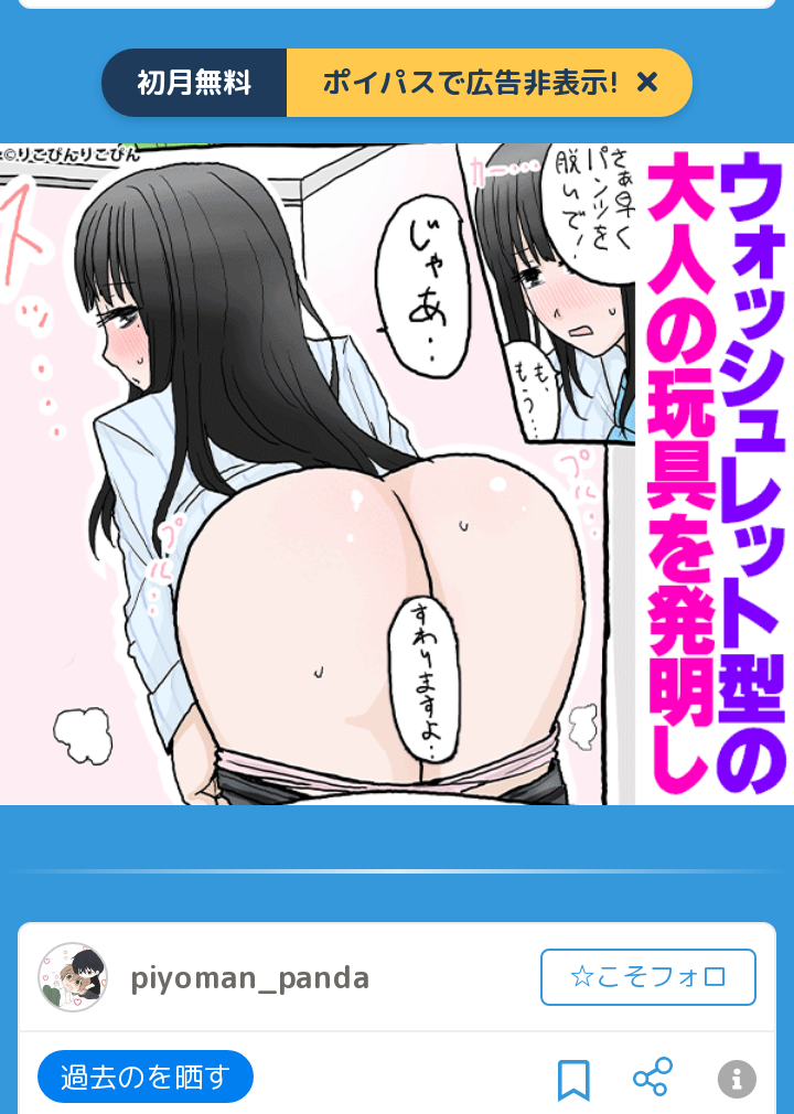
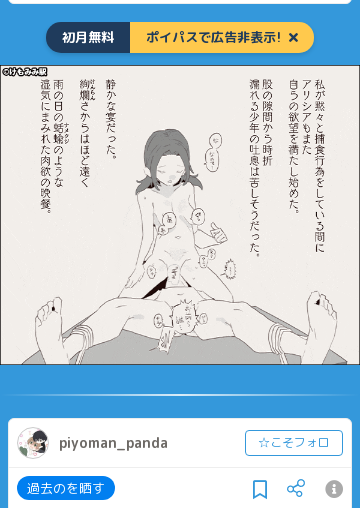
- [image]
+ [image]
